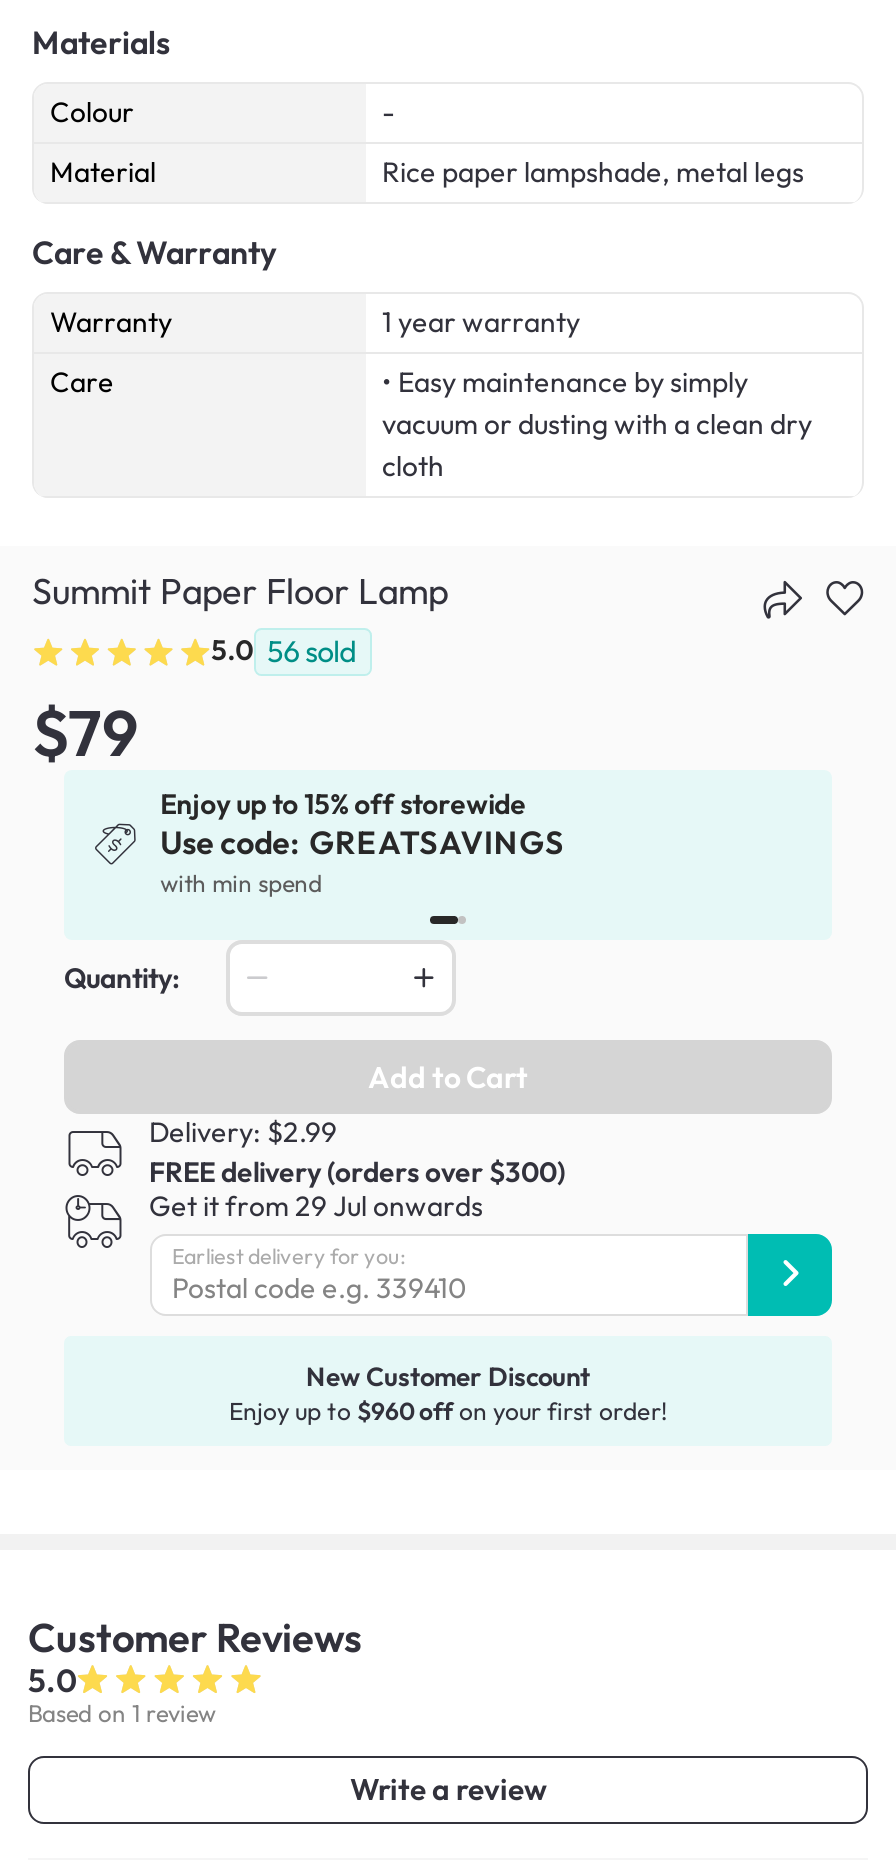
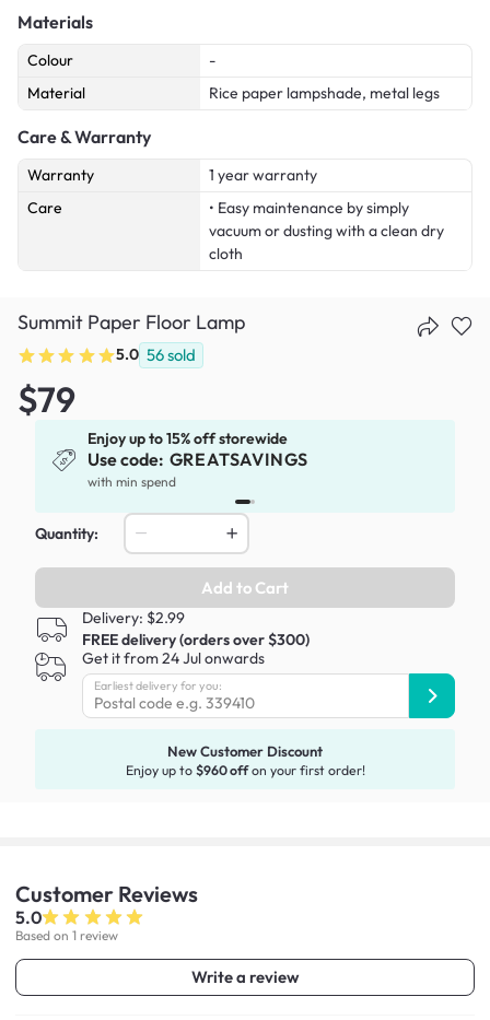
- Get it from 29 Jul onwards
+ Get it from 24 Jul onwards
